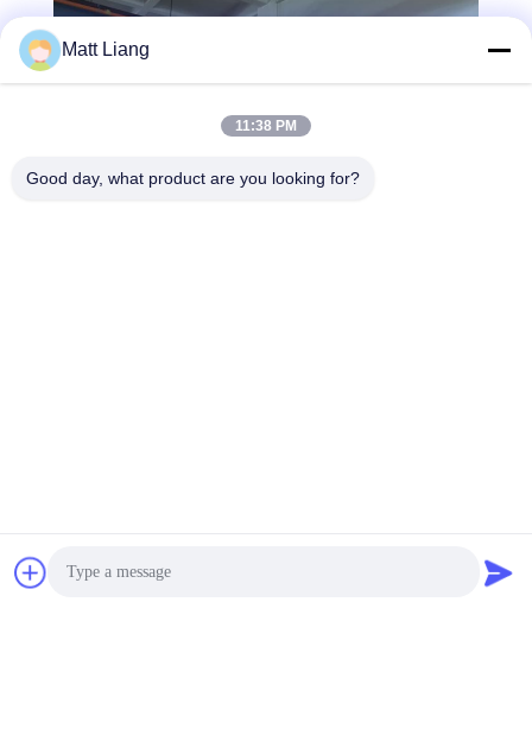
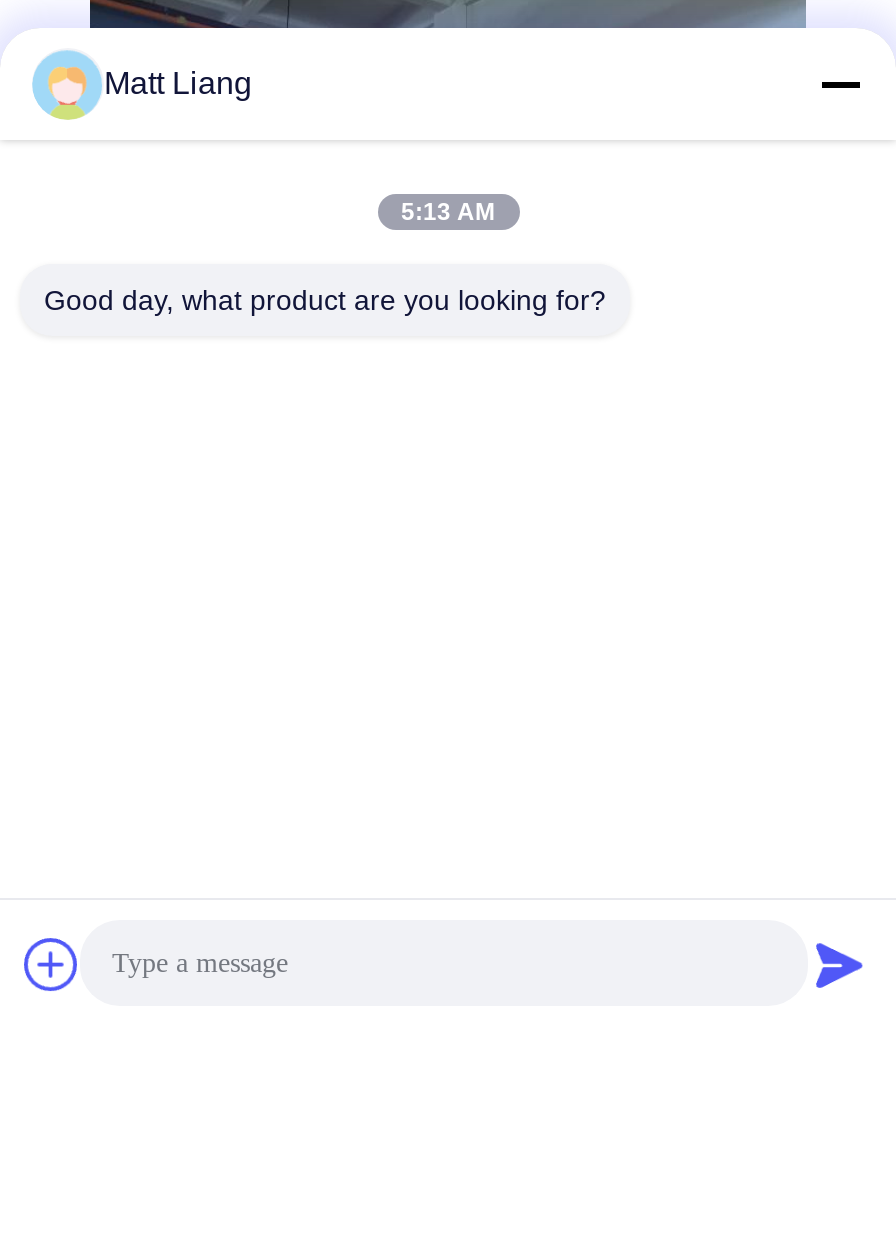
- 11:38 PM
+ 5:13 AM
